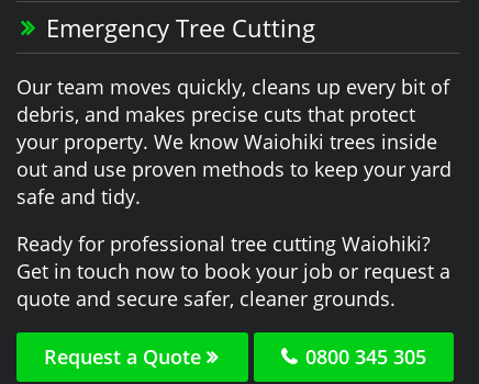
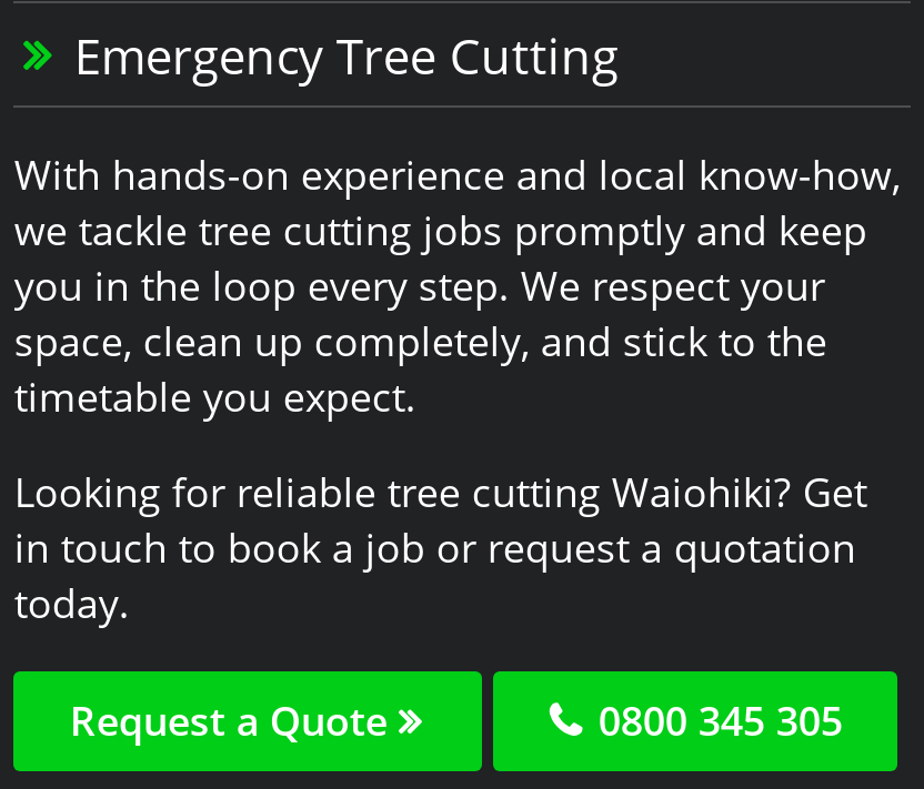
- Our team moves quickly, cleans up every bit of
- debris, and makes precise cuts that protect
- your property. We know Waiohiki trees inside
- out and use proven methods to keep your yard
- safe and tidy.
+ With hands-on experience and local know-how,
+ we tackle tree cutting jobs promptly and keep
+ you in the loop every step. We respect your
+ space, clean up completely, and stick to the
+ timetable you expect.

- Ready for professional tree cutting Waiohiki?
- Get in touch now to book your job or request a
- quote and secure safer, cleaner grounds.
+ Looking for reliable tree cutting Waiohiki? Get
+ in touch to book a job or request a quotation
+ today.
